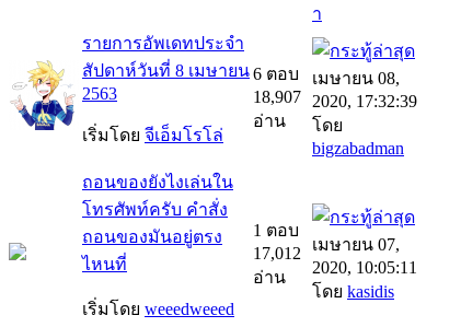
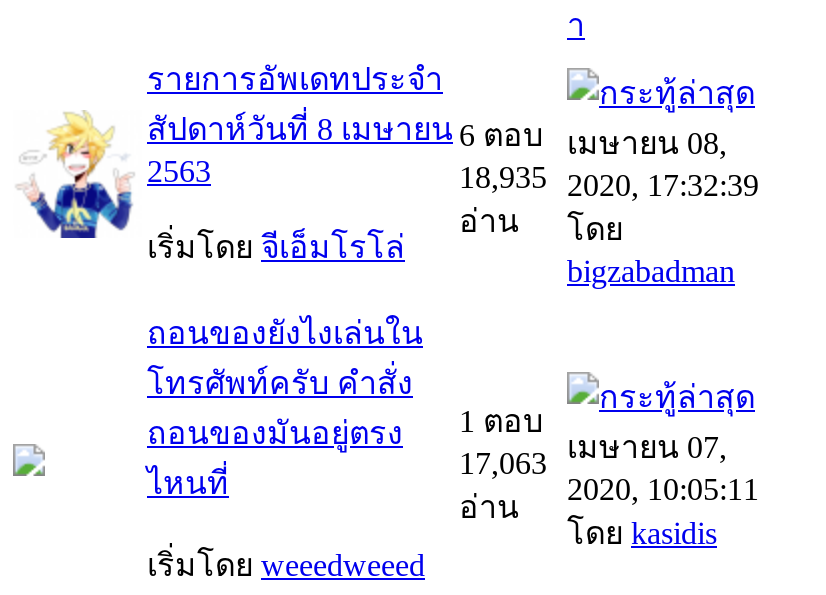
- 18,907 2020, 17:32:39
+ 18,935 2020, 17:32:39

- 17,012 เมษายน 07,
+ 17,063 เมษายน 07,
